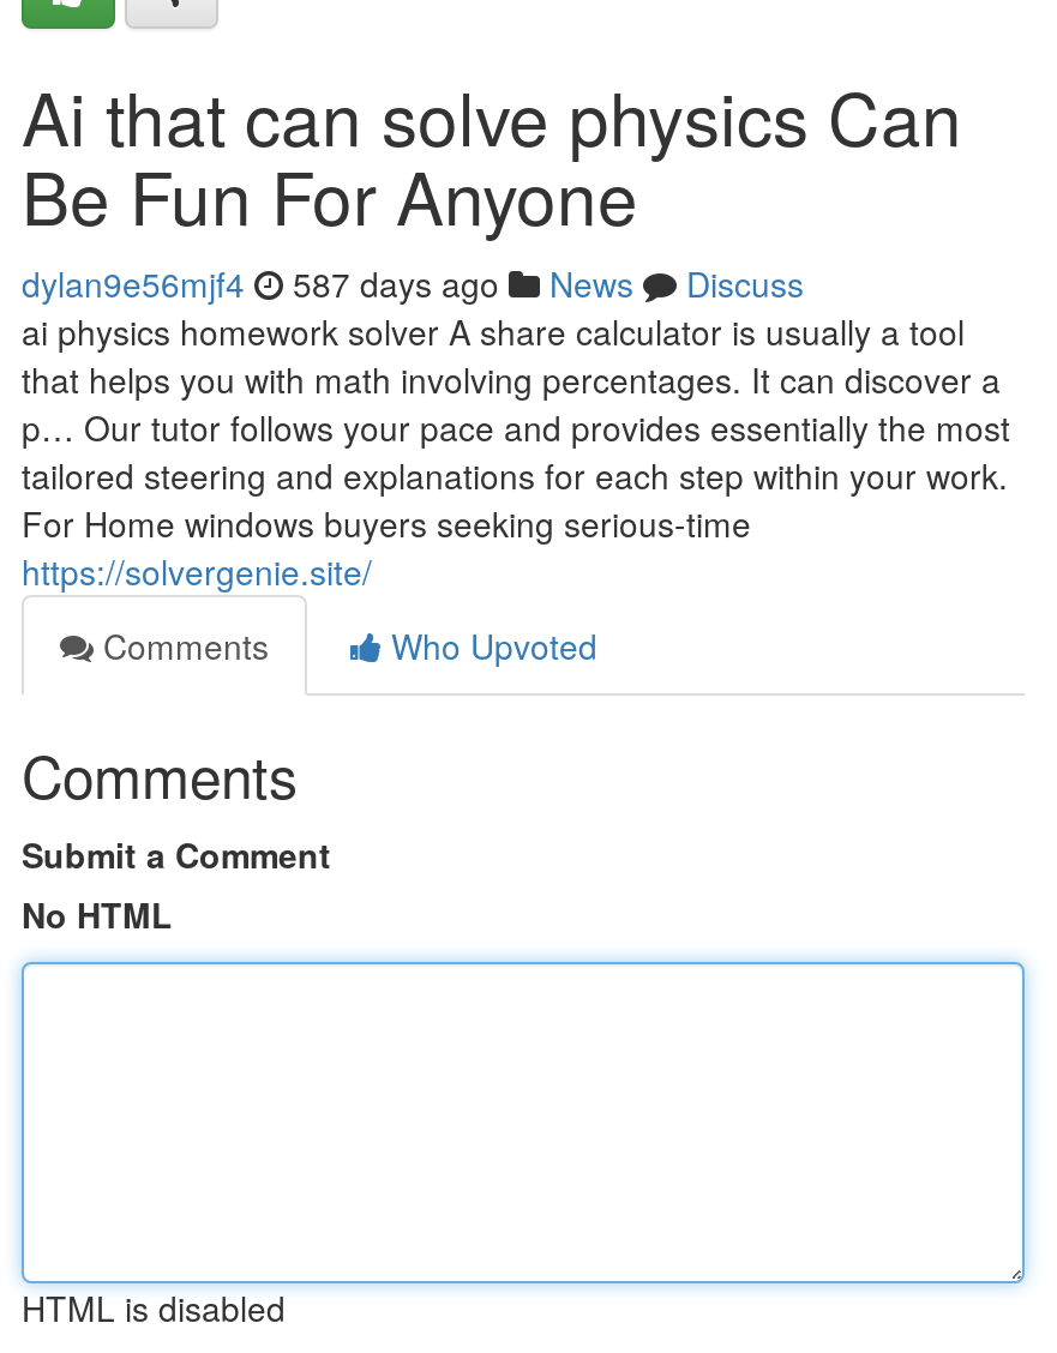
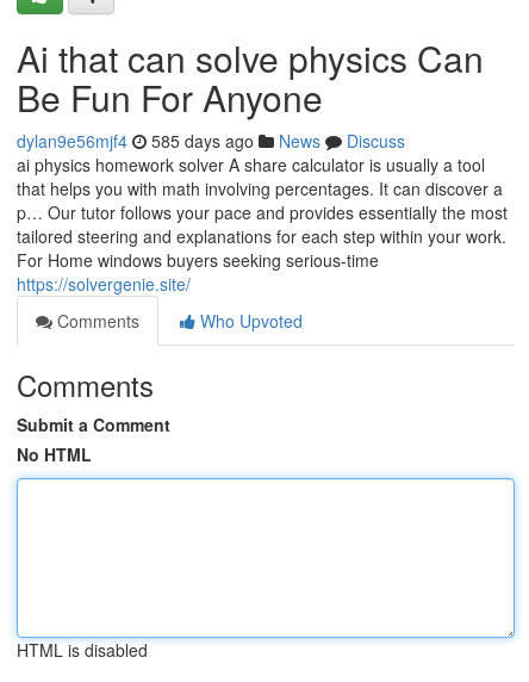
- dylan9e56mjf4 587 days ago News Discuss
+ dylan9e56mjf4 585 days ago News Discuss
